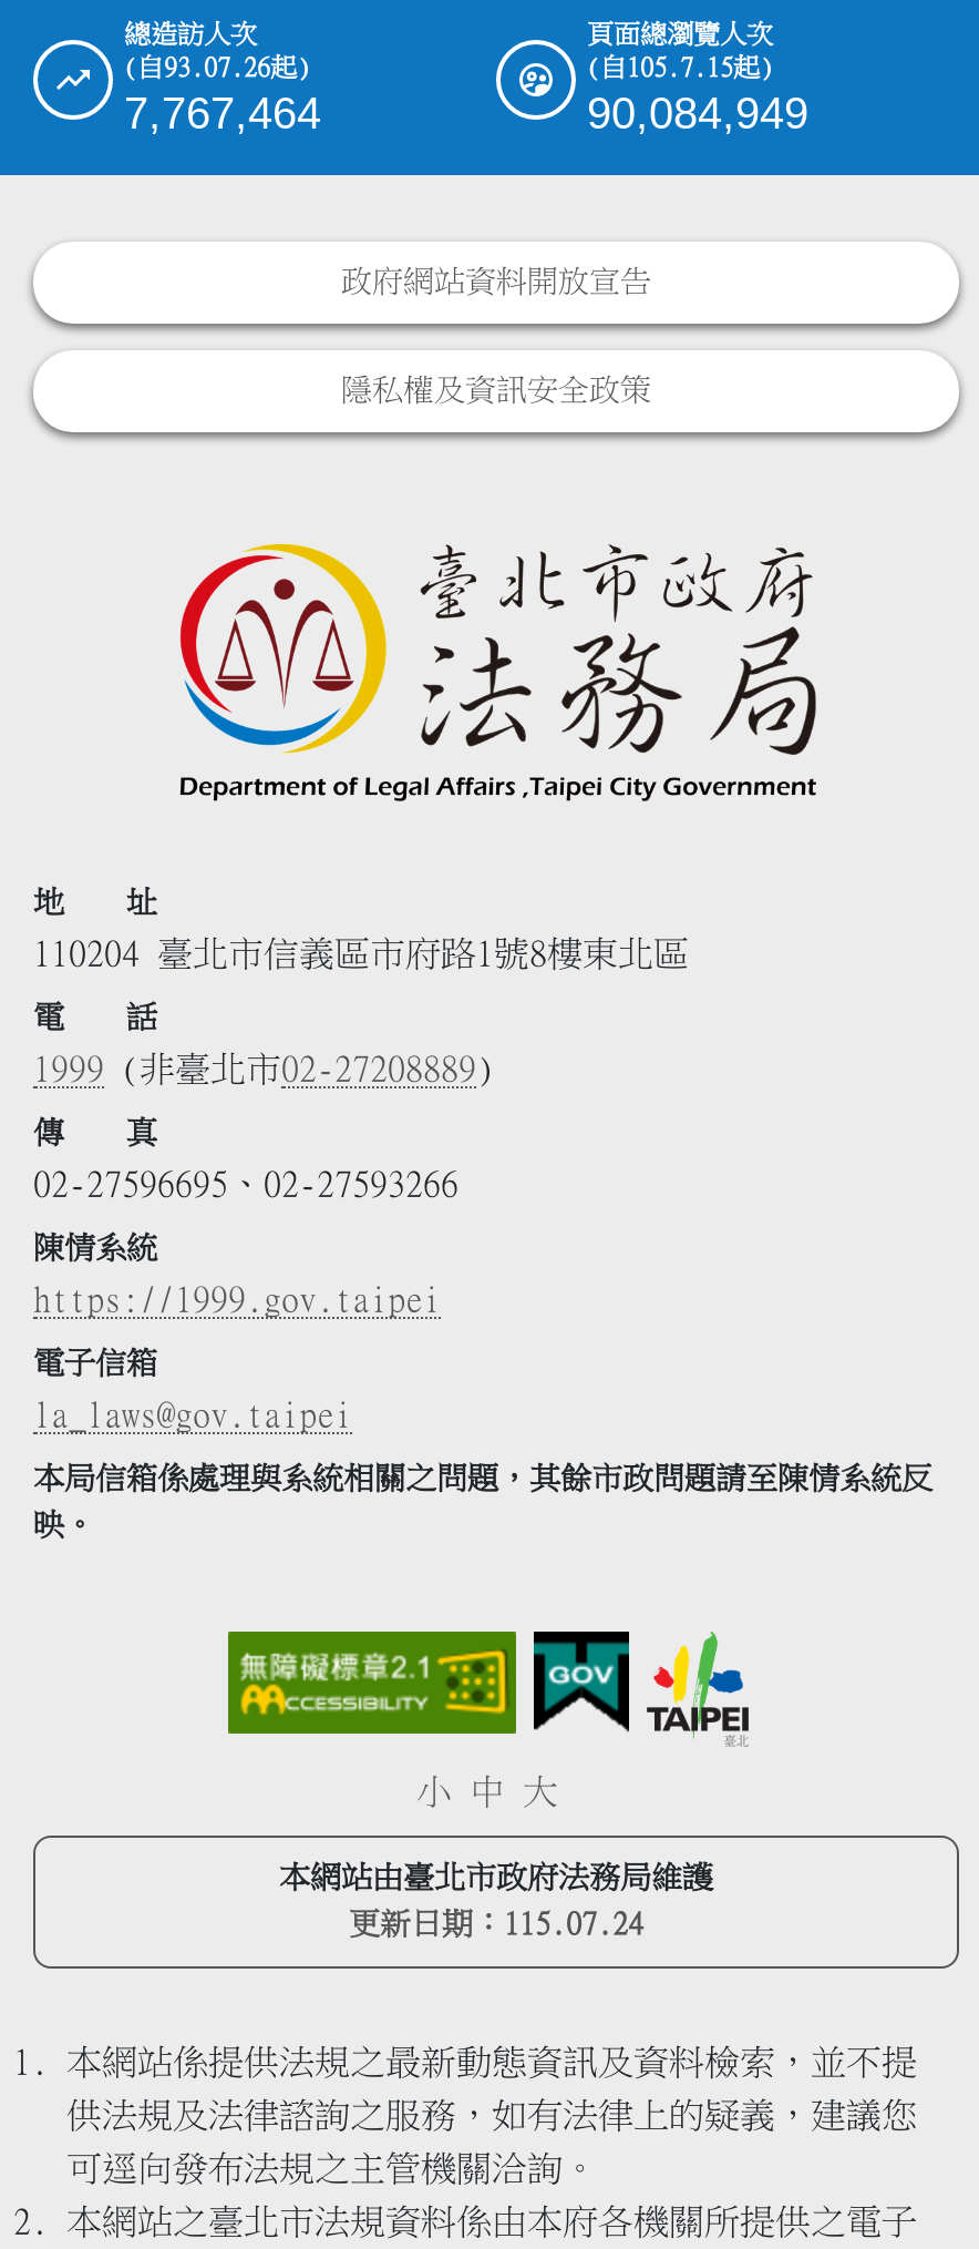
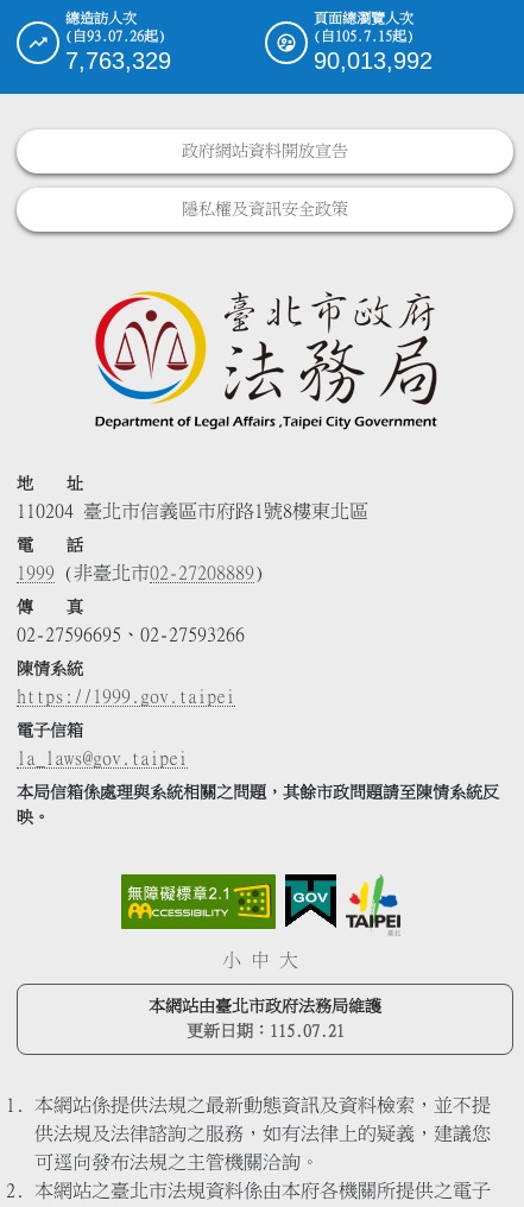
- 7,767,464
+ 7,763,329

- 90,084,949
+ 90,013,992

- 更新日期：115.07.24
+ 更新日期：115.07.21
